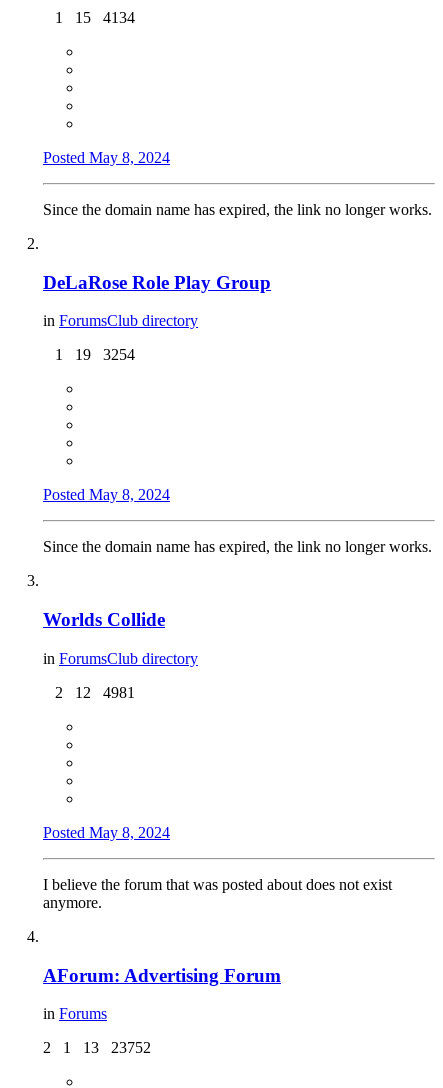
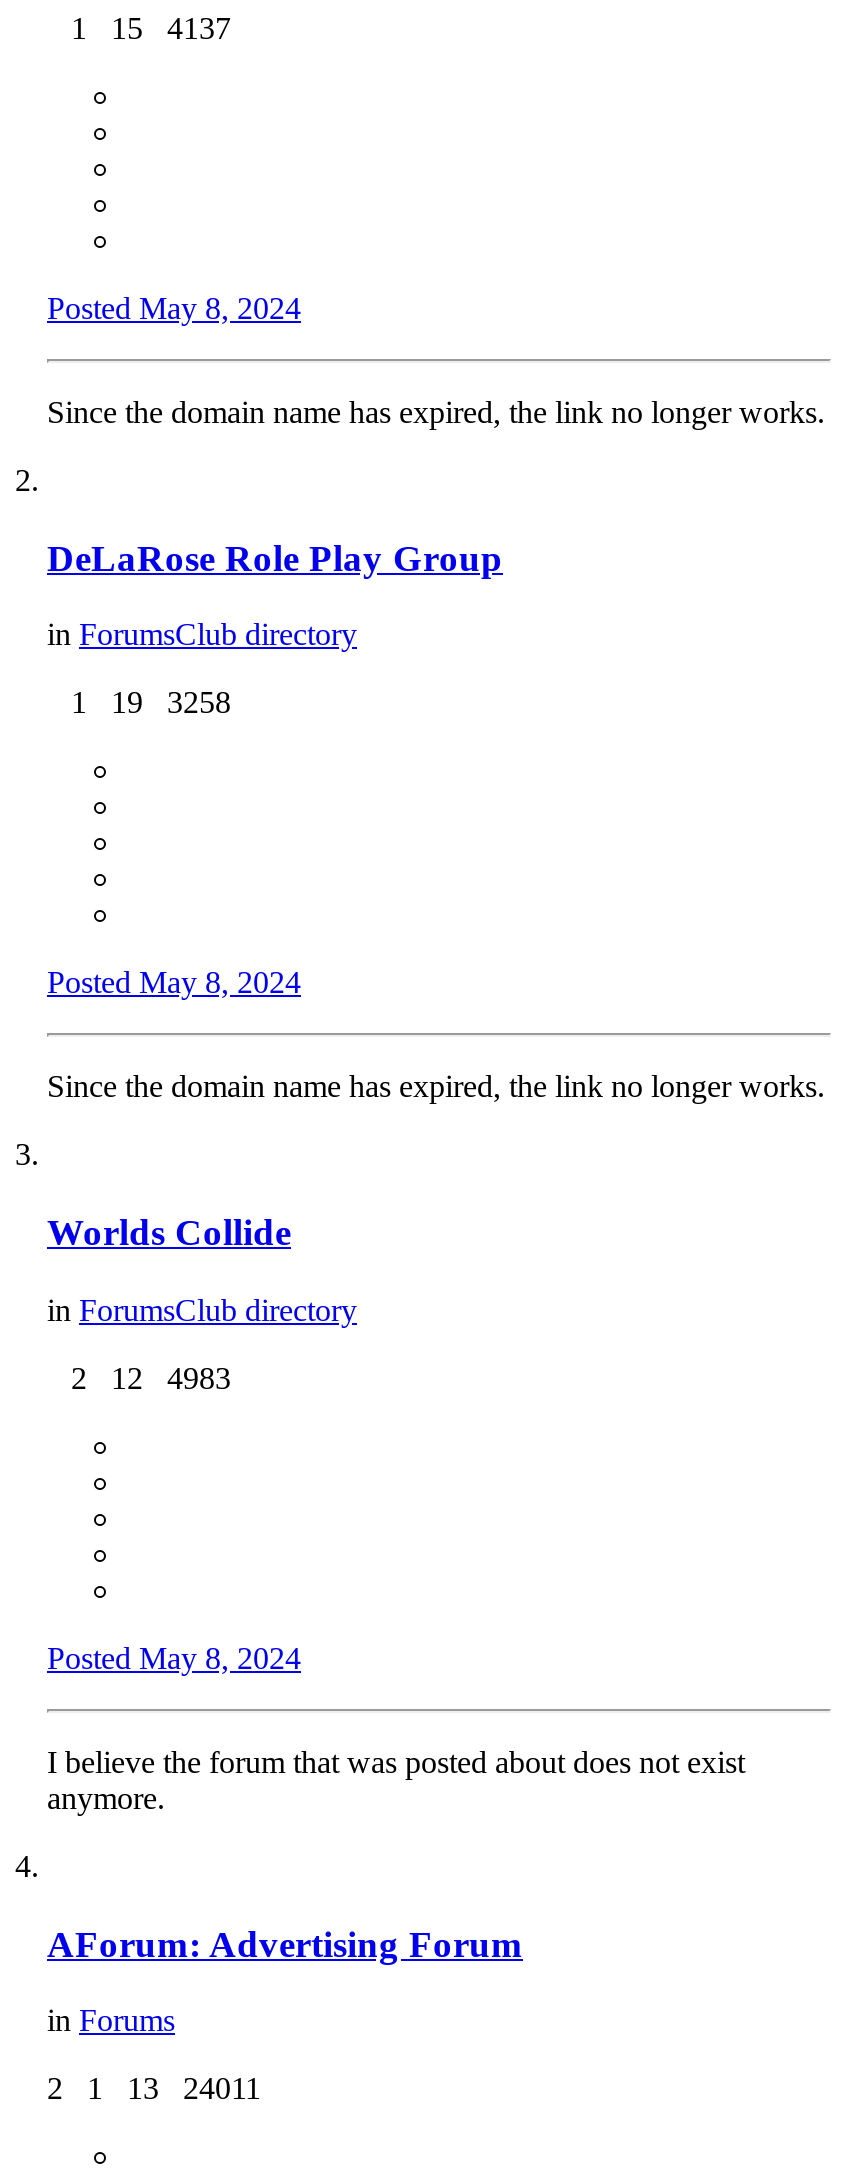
- 1 15 4134
+ 1 15 4137

- 1 19 3254
+ 1 19 3258

- 2 12 4981
+ 2 12 4983

- 2 1 13 23752
+ 2 1 13 24011
